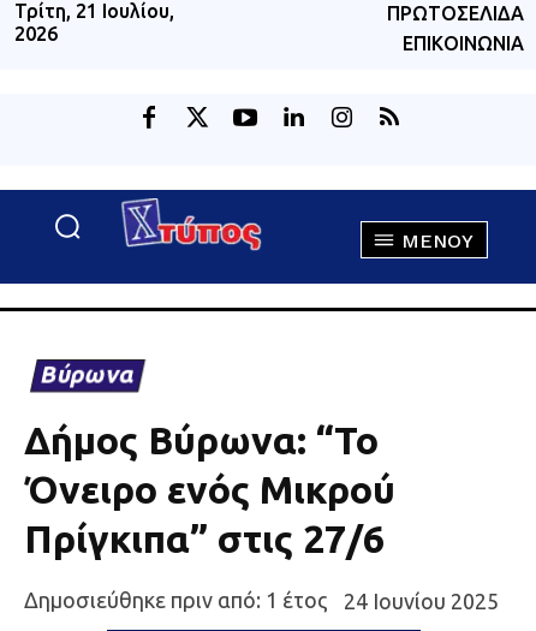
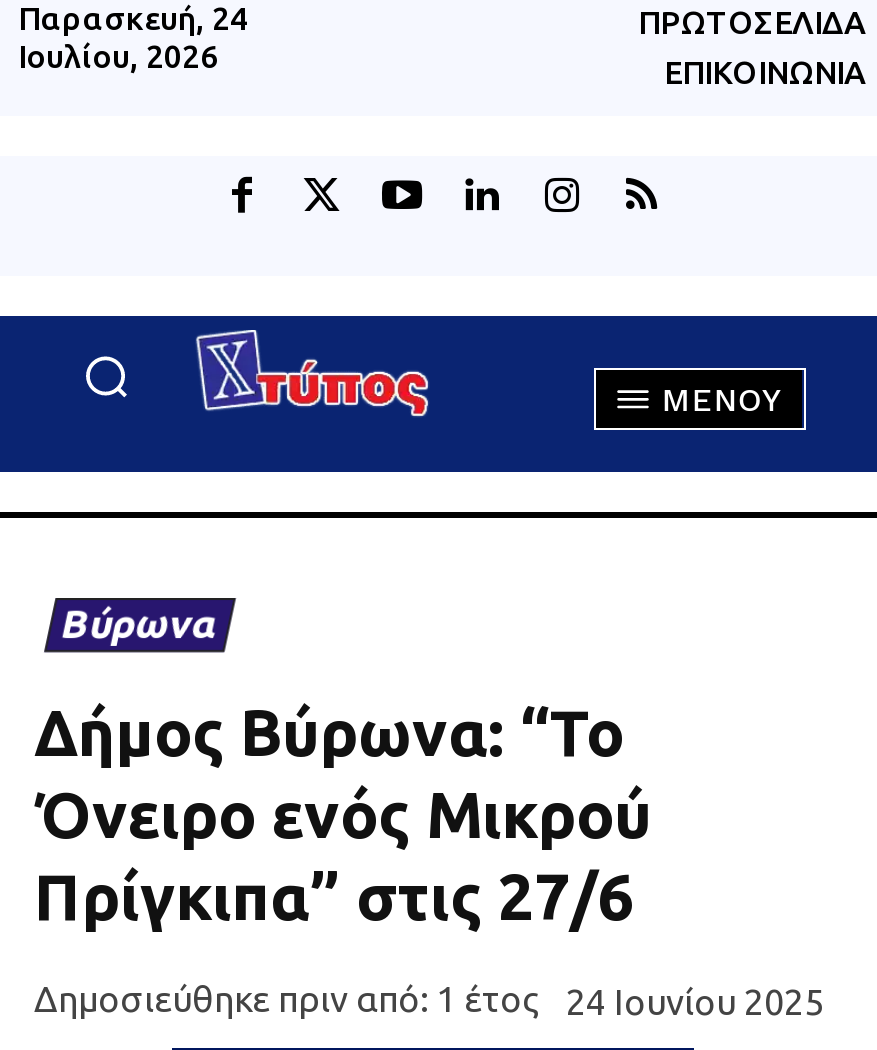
- Τρίτη, 21 Ιουλίου,
- 2026
+ Παρασκευή, 24
+ Ιουλίου, 2026
